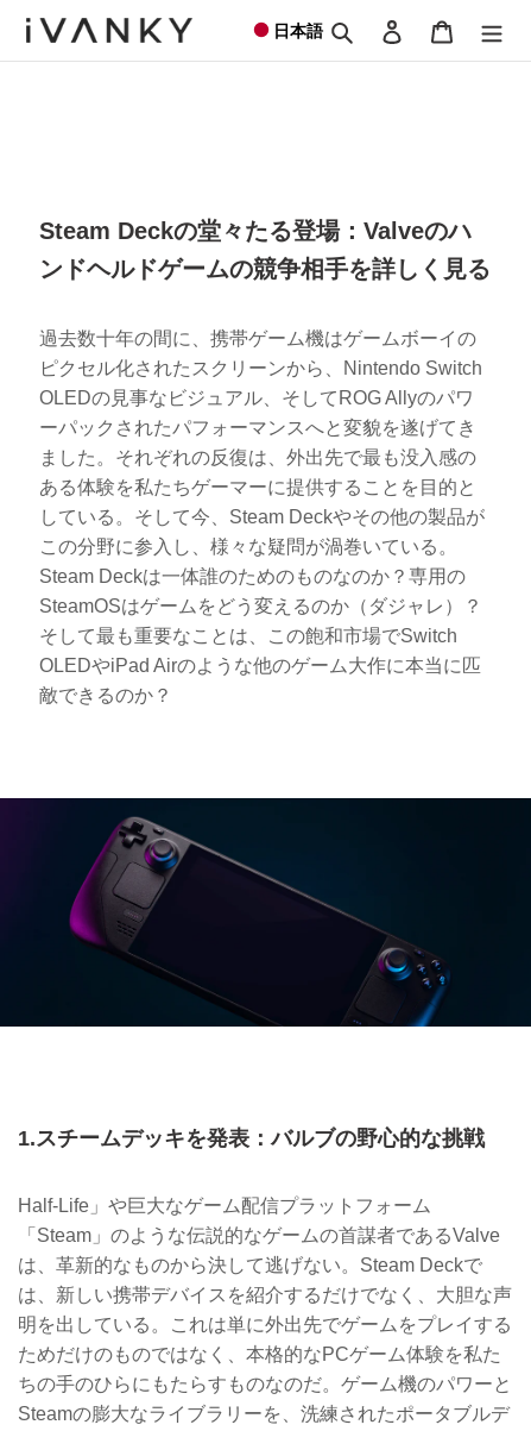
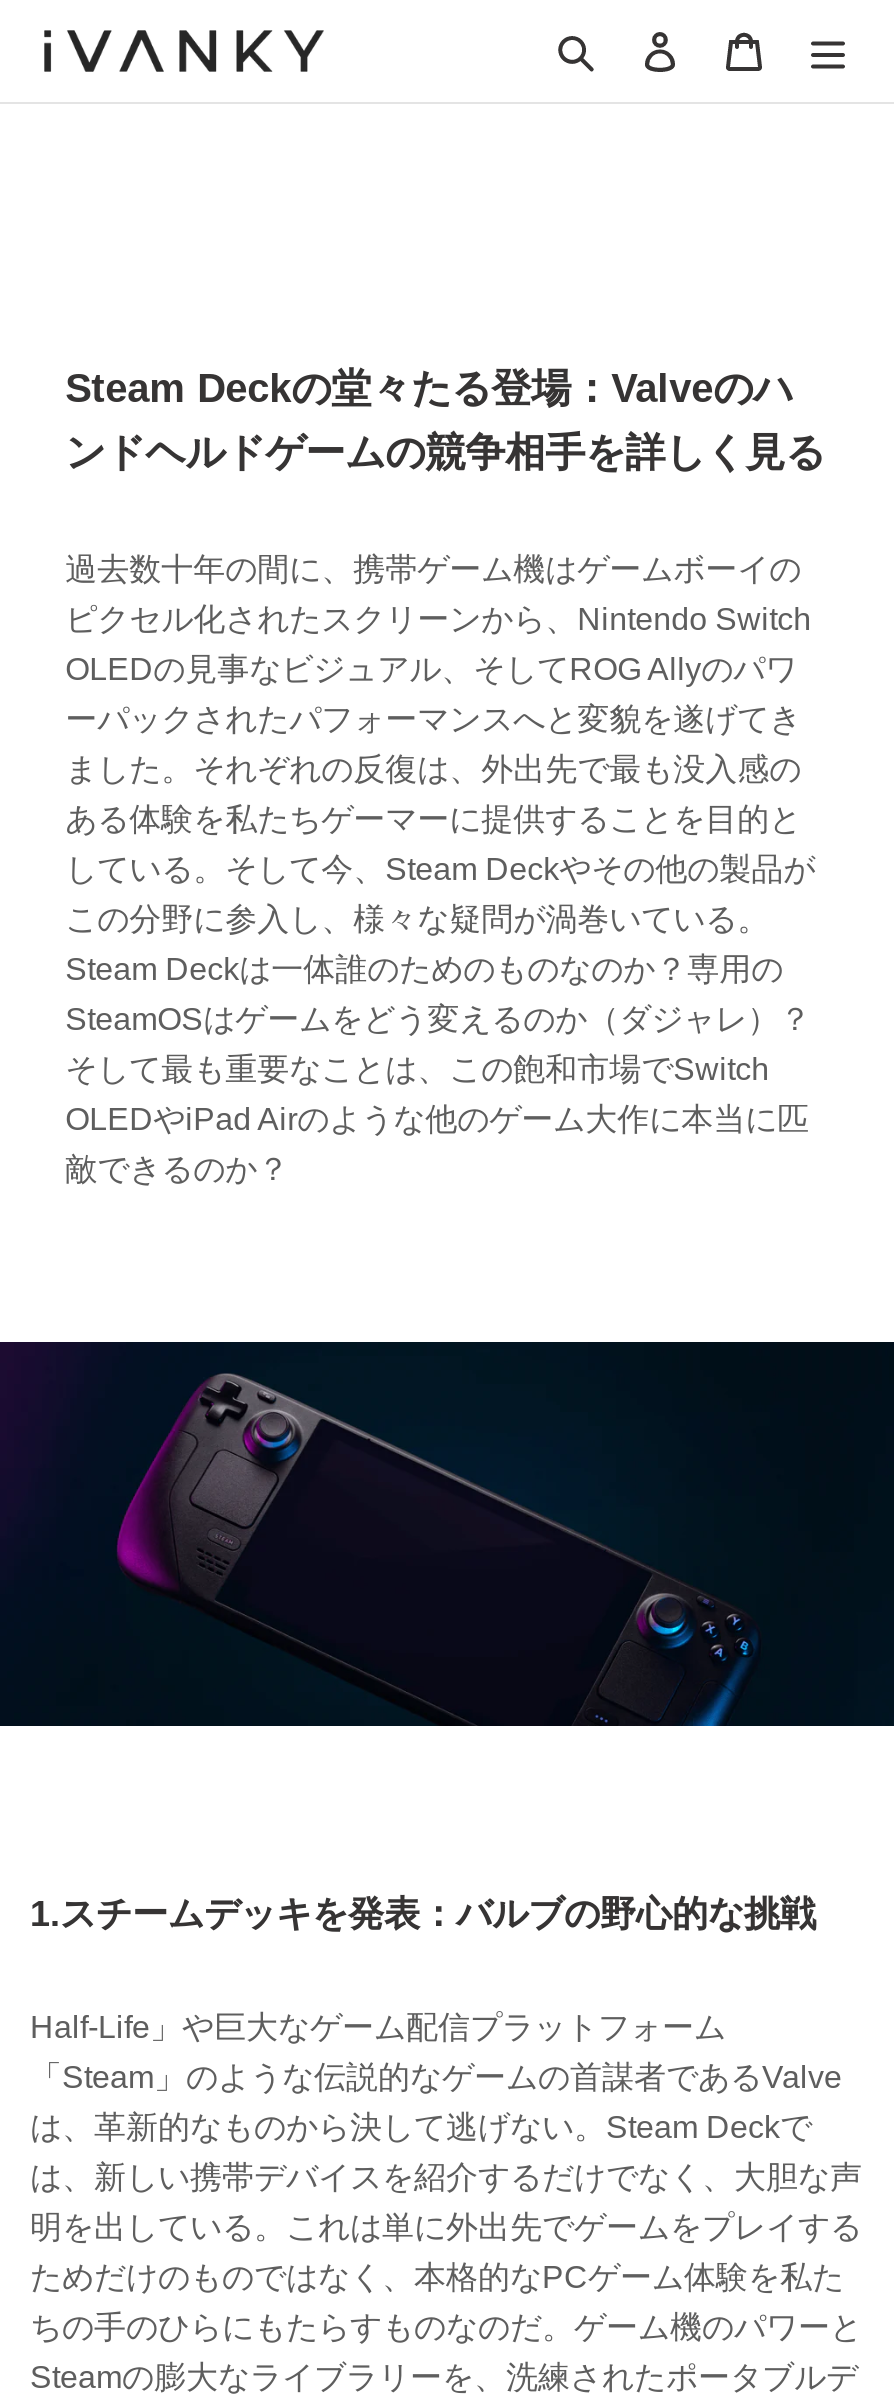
- 日本語
